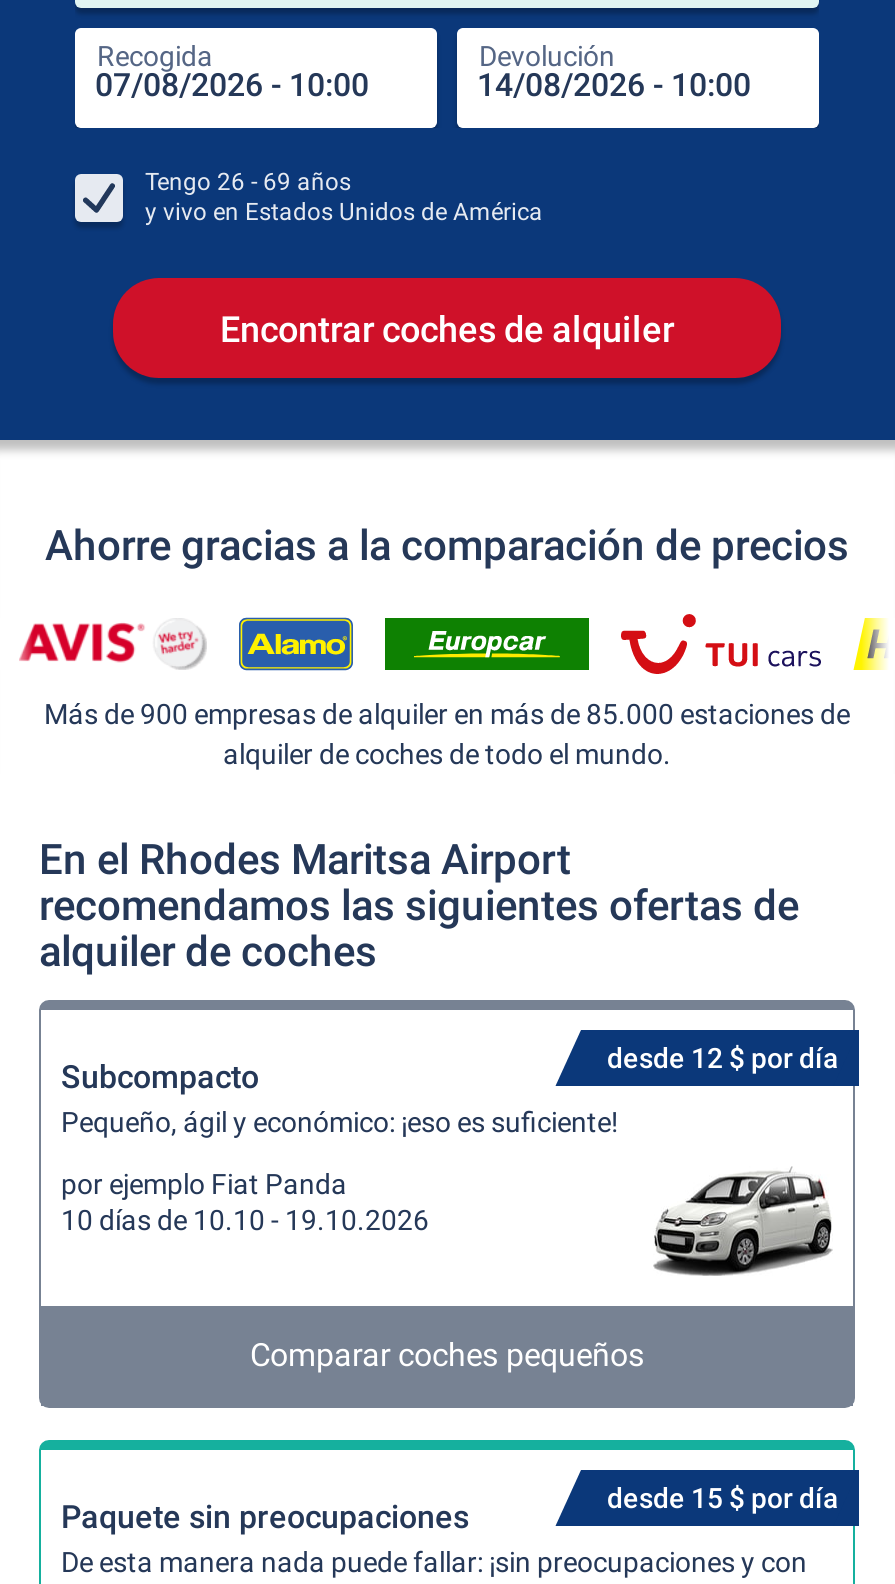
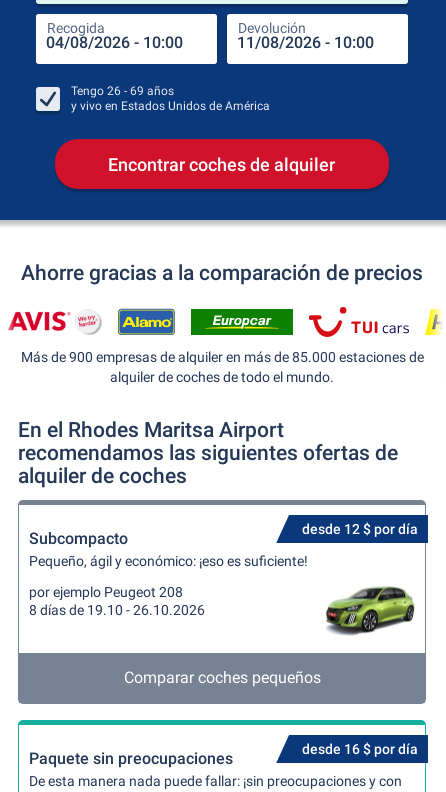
- por ejemplo Fiat Panda
+ por ejemplo Peugeot 208

- [image]
+ [image]

- 10 días de 10.10 - 19.10.2026
+ 8 días de 19.10 - 26.10.2026

- desde 15 $ por día
+ desde 16 $ por día
